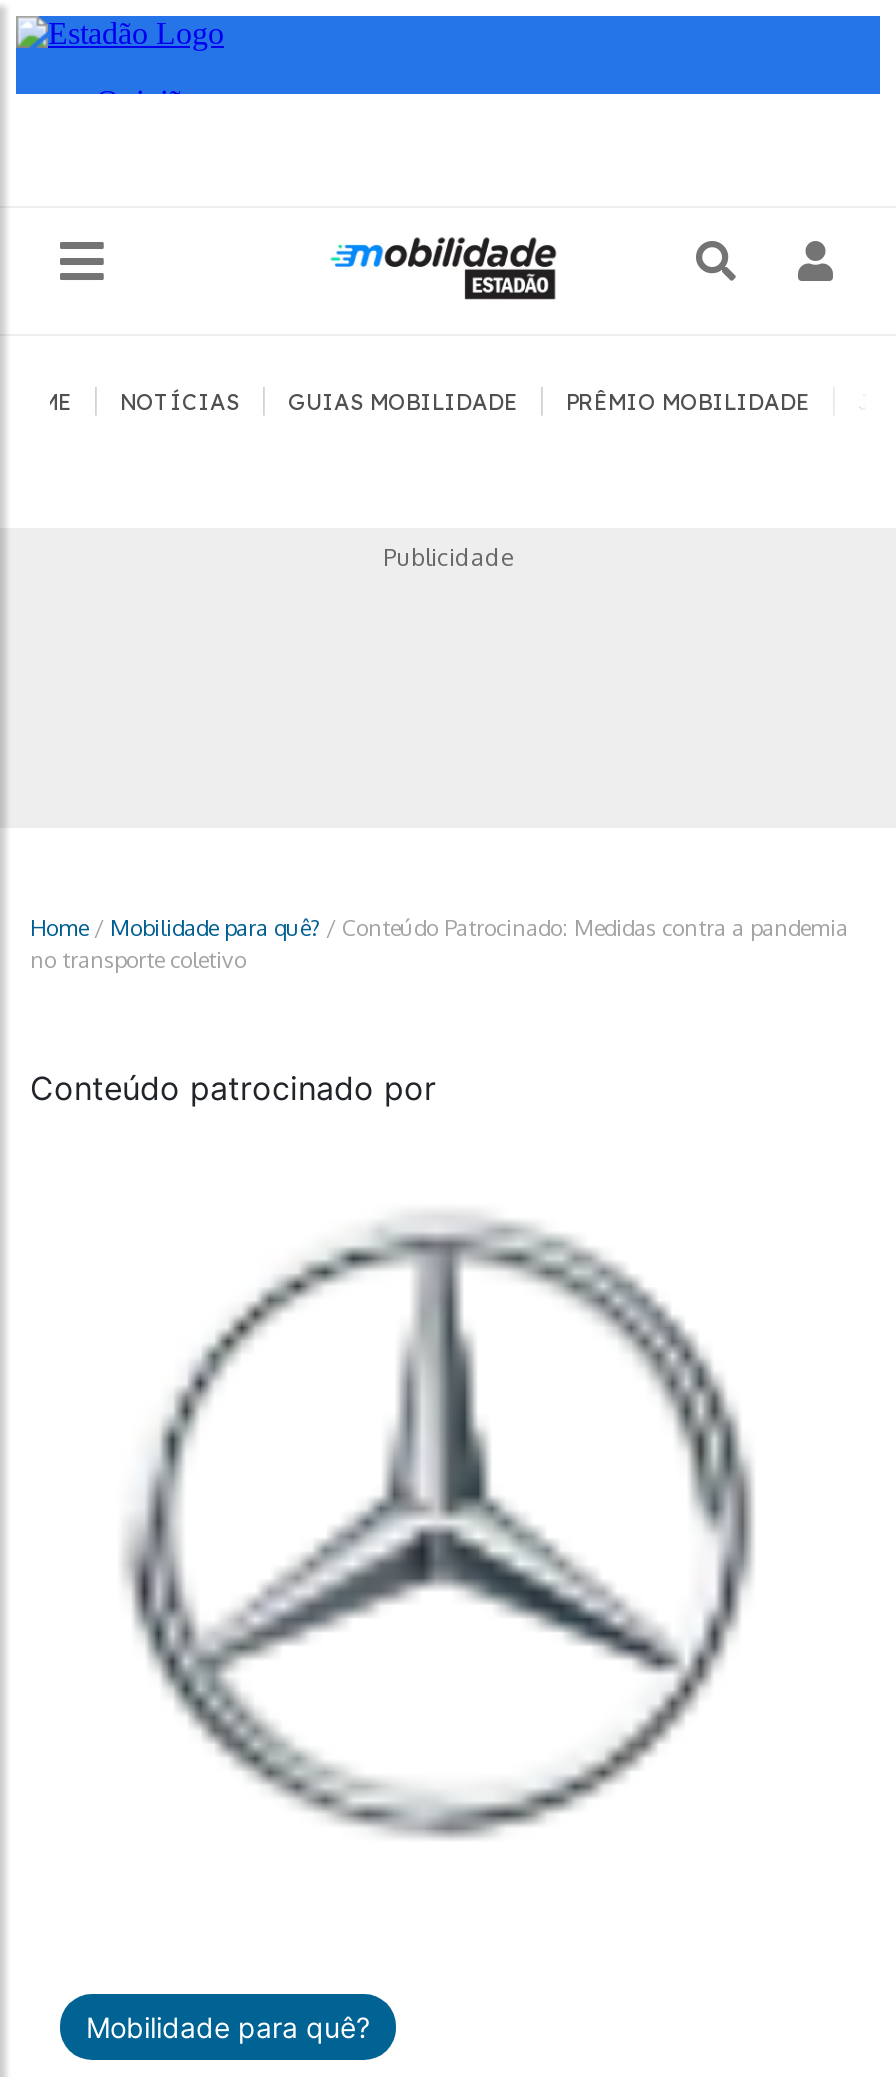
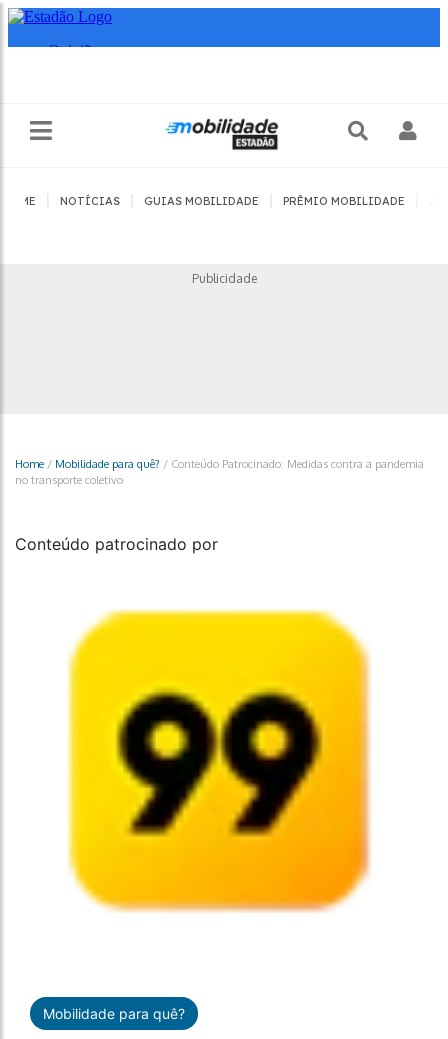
- [image]
+ [image]
